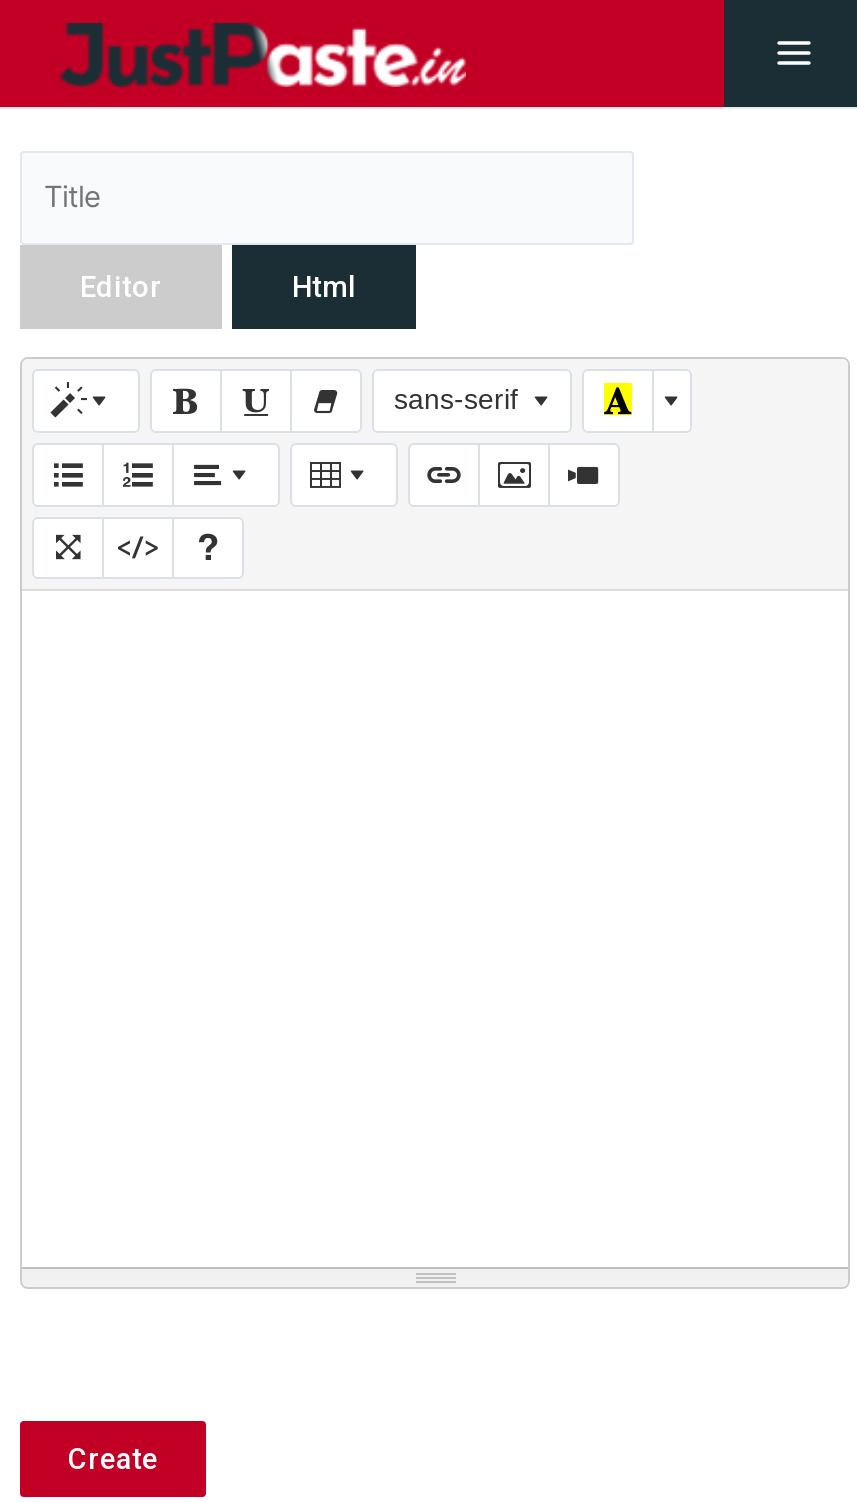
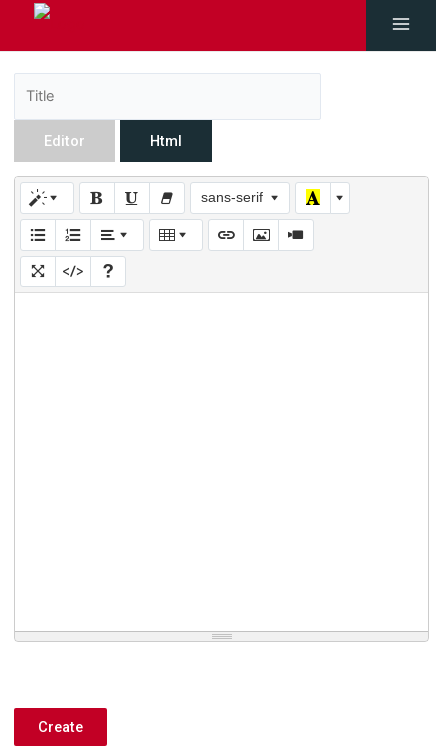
- [image]
